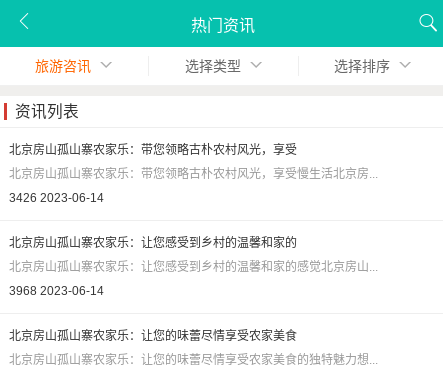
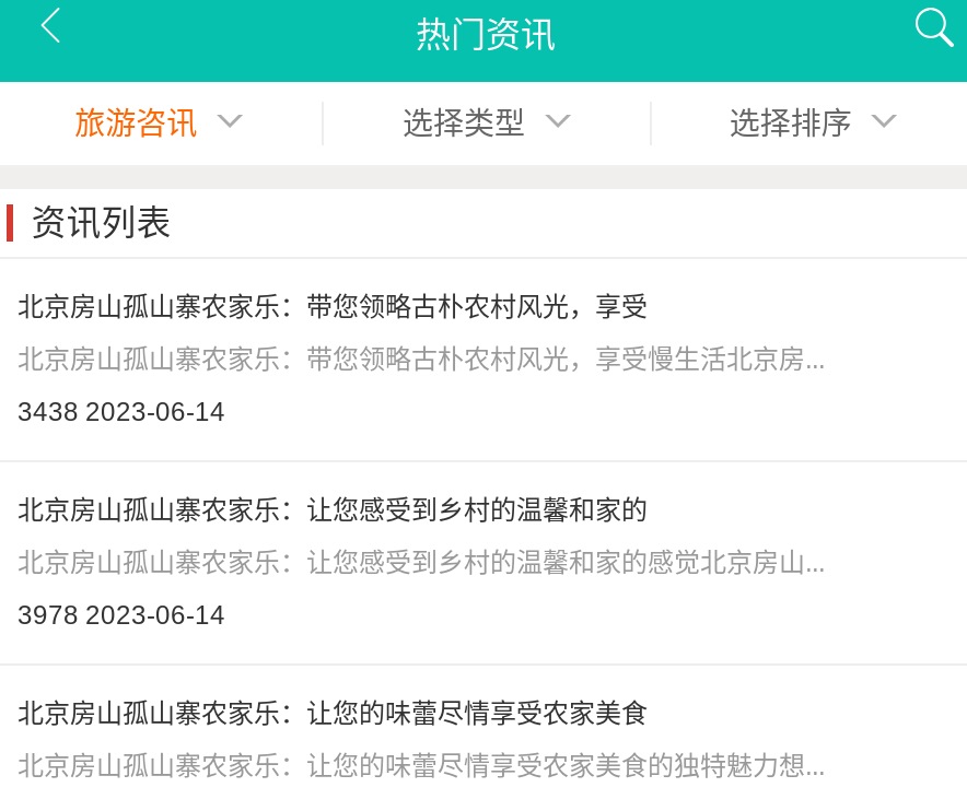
- 3426 2023-06-14
+ 3438 2023-06-14

- 3968 2023-06-14
+ 3978 2023-06-14
